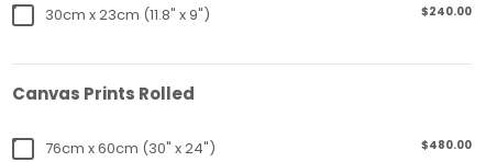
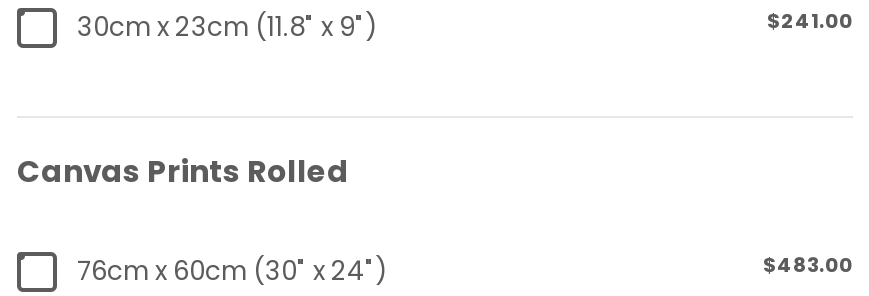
- $240.00
+ $241.00

- $480.00
+ $483.00
